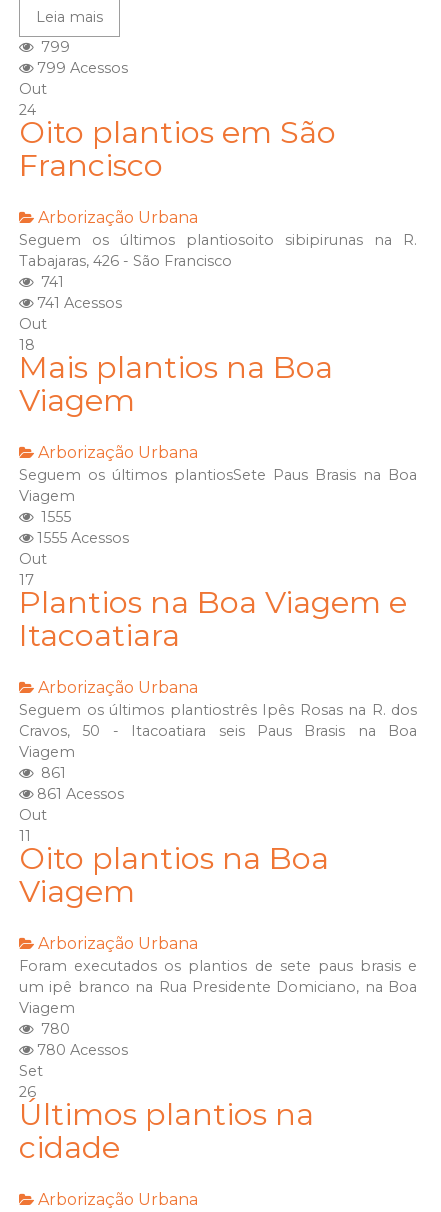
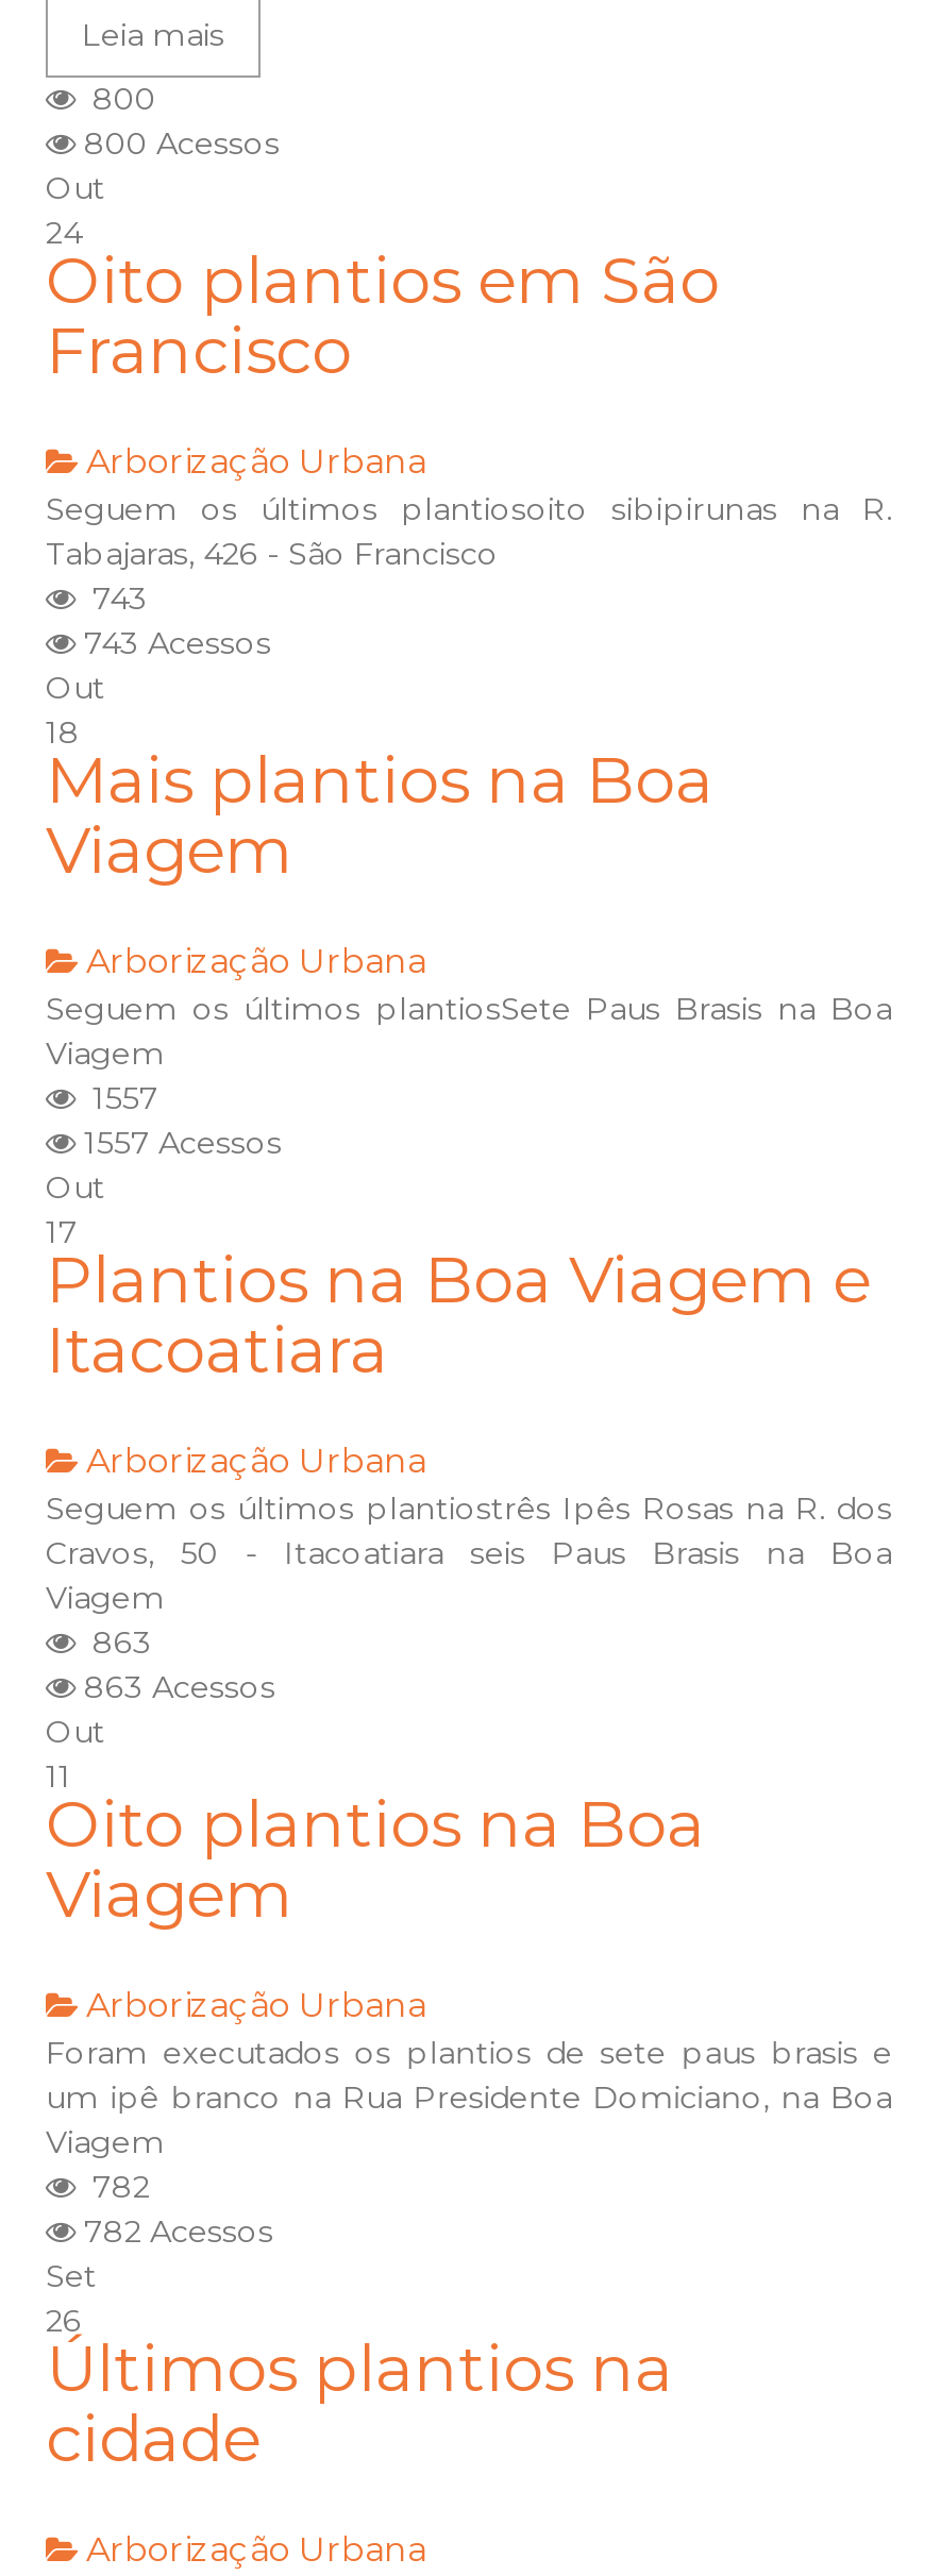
- 799
+ 800

- 799 Acessos
+ 800 Acessos

- 741
+ 743

- 741 Acessos
+ 743 Acessos

- 1555
+ 1557

- 1555 Acessos
+ 1557 Acessos

- 861
+ 863

- 861 Acessos
+ 863 Acessos

- 780
+ 782

- 780 Acessos
+ 782 Acessos
